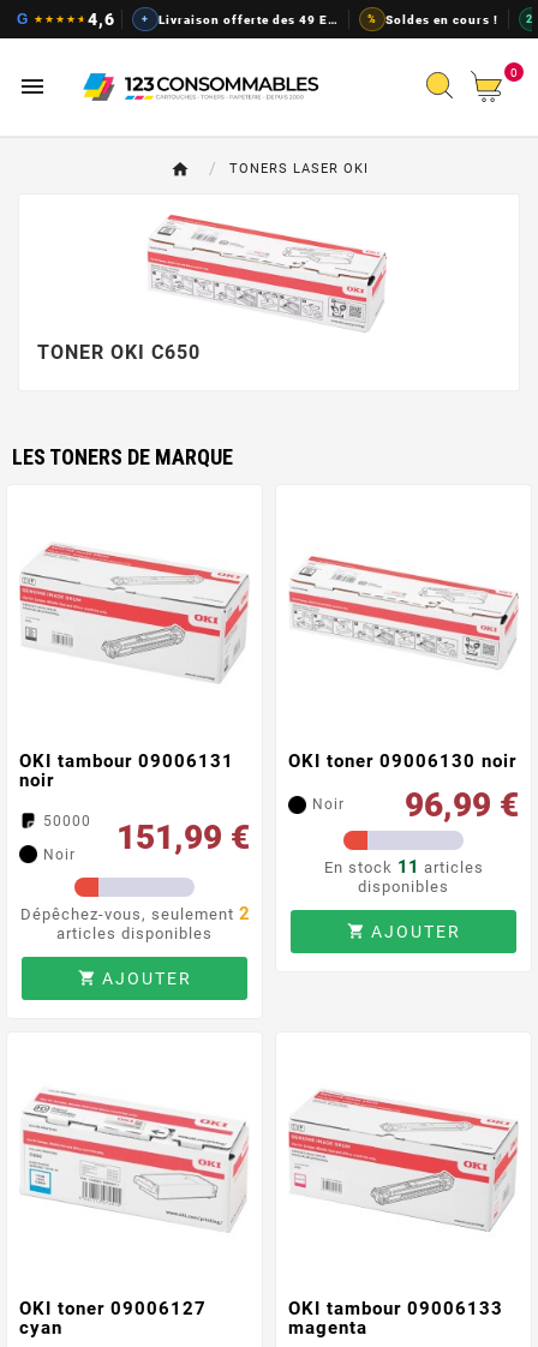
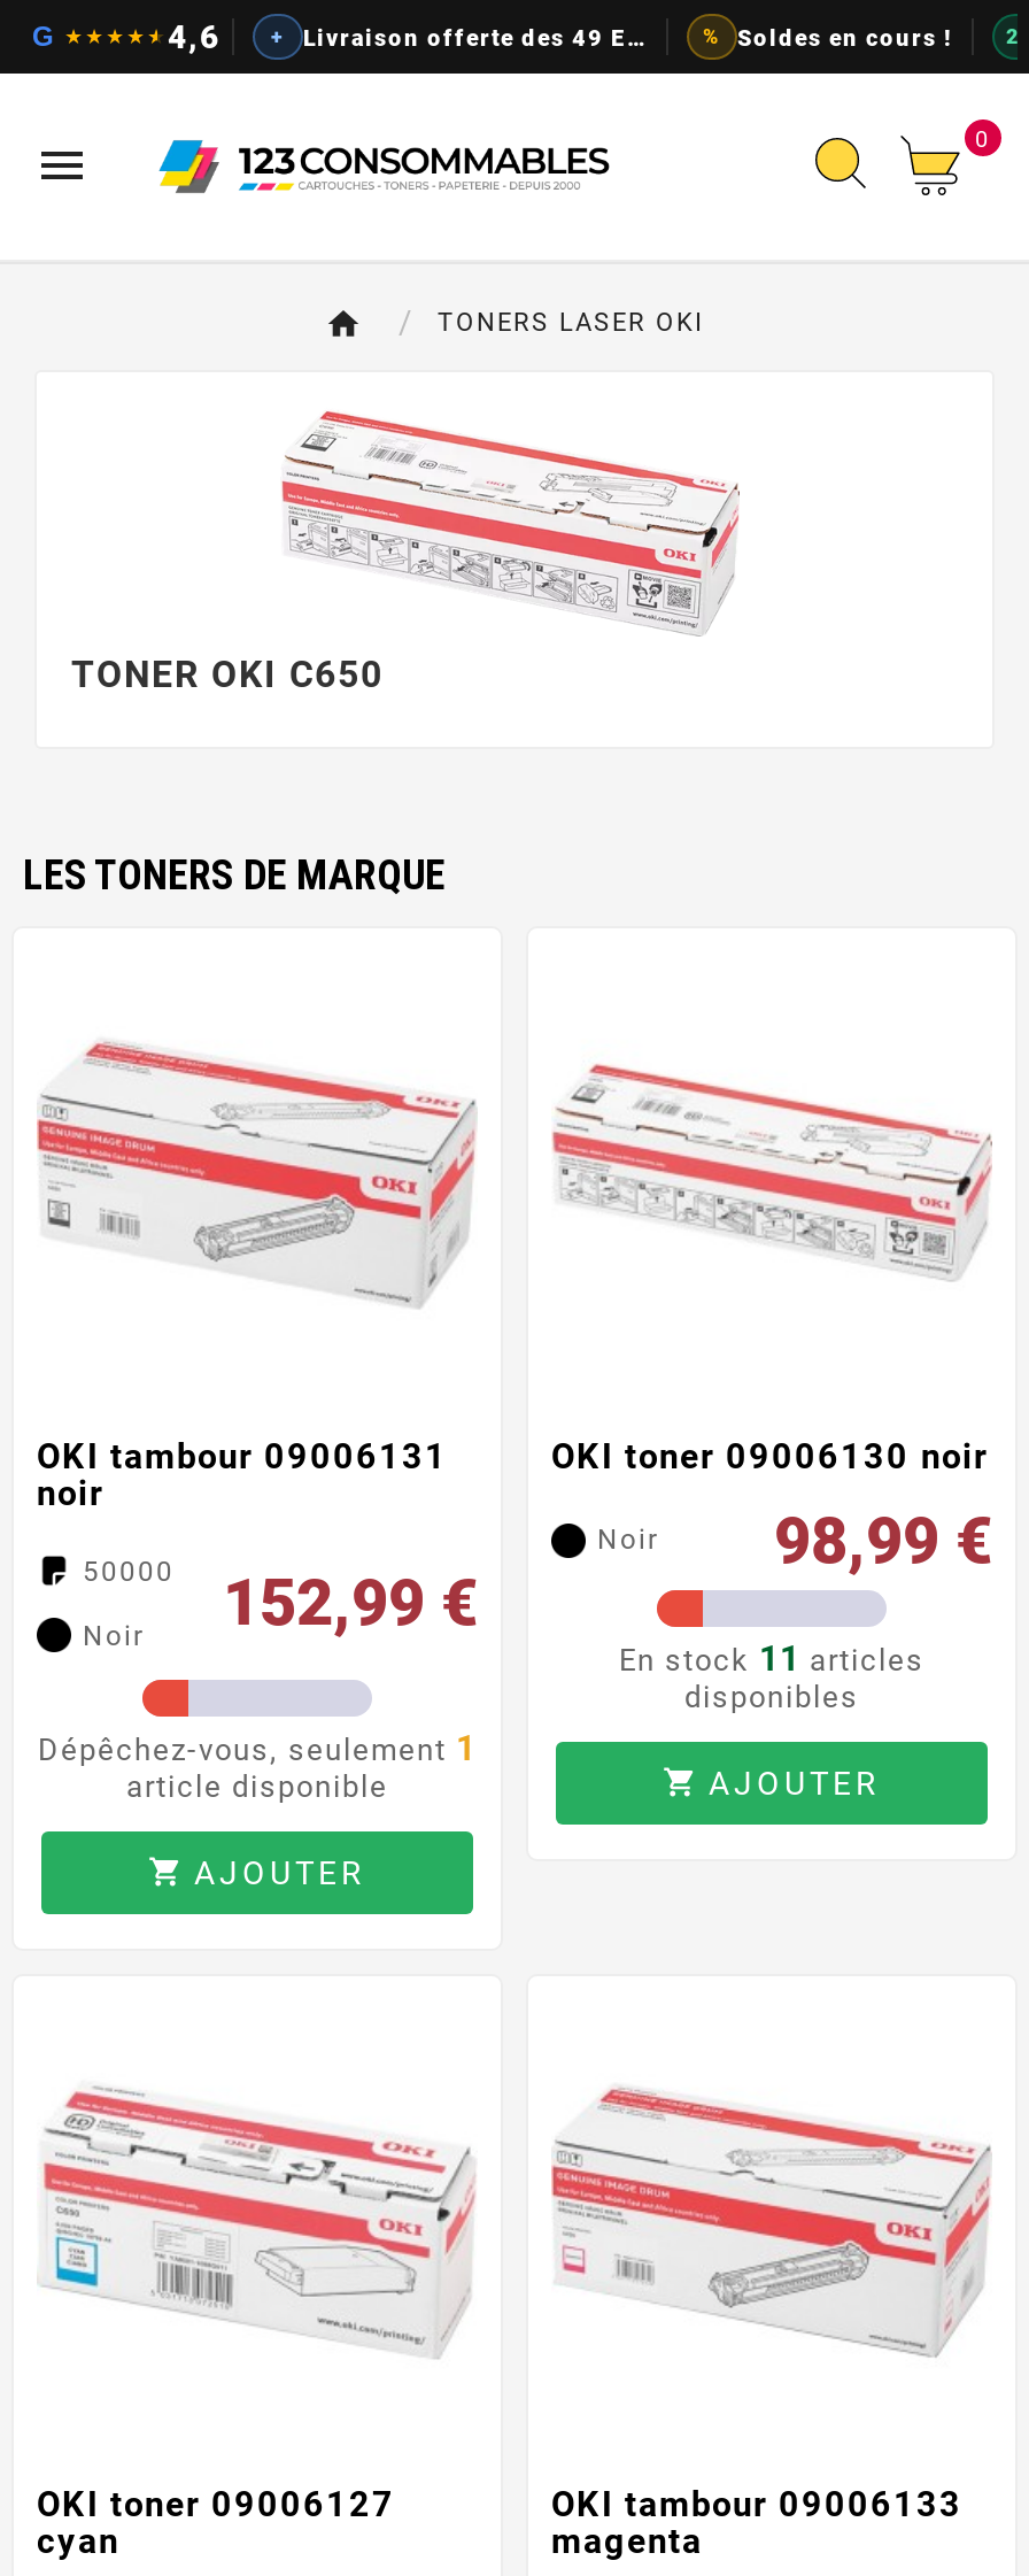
- 96,99 €
+ 98,99 €

- 50000 151,99 €
+ 50000 152,99 €

- Dépêchez-vous, seulement 2
- articles disponibles
+ Dépêchez-vous, seulement 1
+ article disponible
